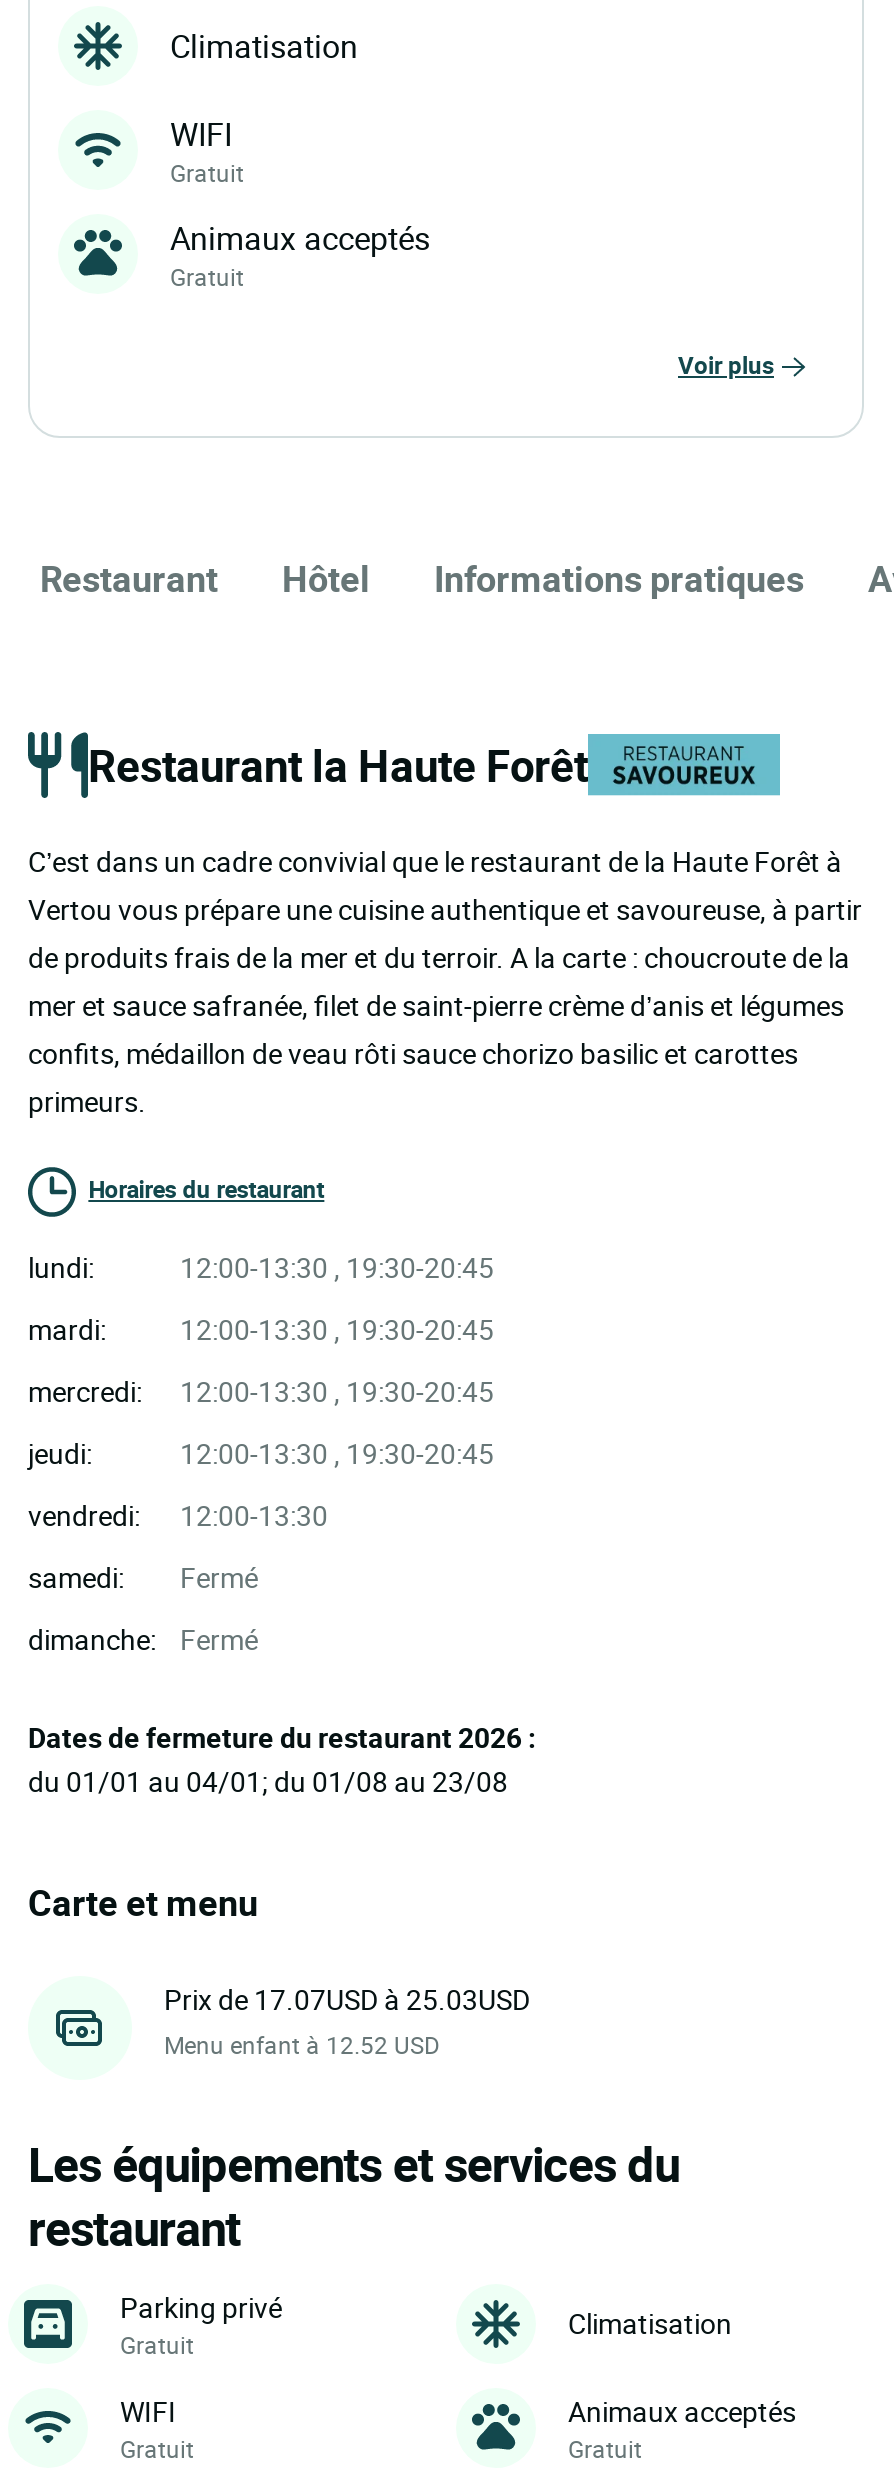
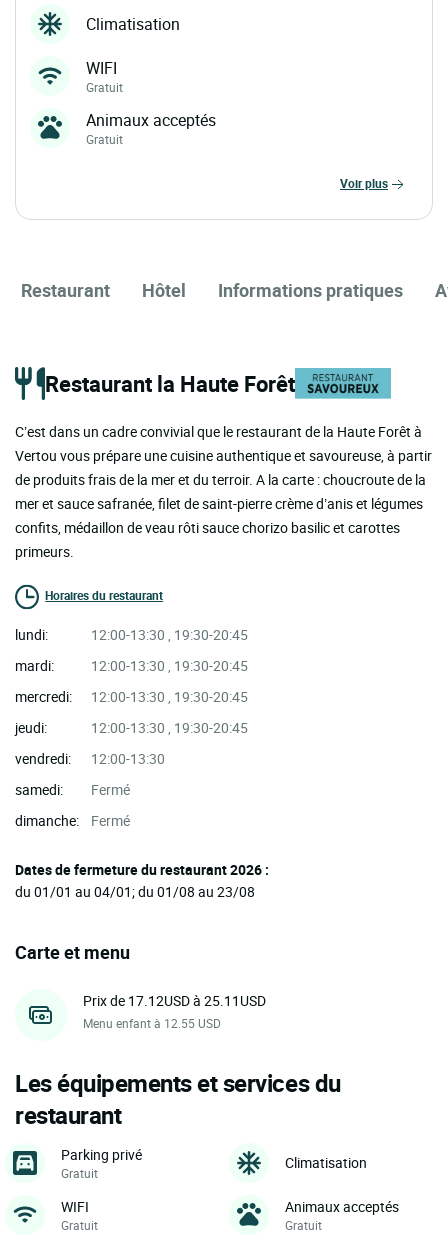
- Prix de 17.07USD à 25.03USD
+ Prix de 17.12USD à 25.11USD

- Menu enfant à 12.52 USD
+ Menu enfant à 12.55 USD
